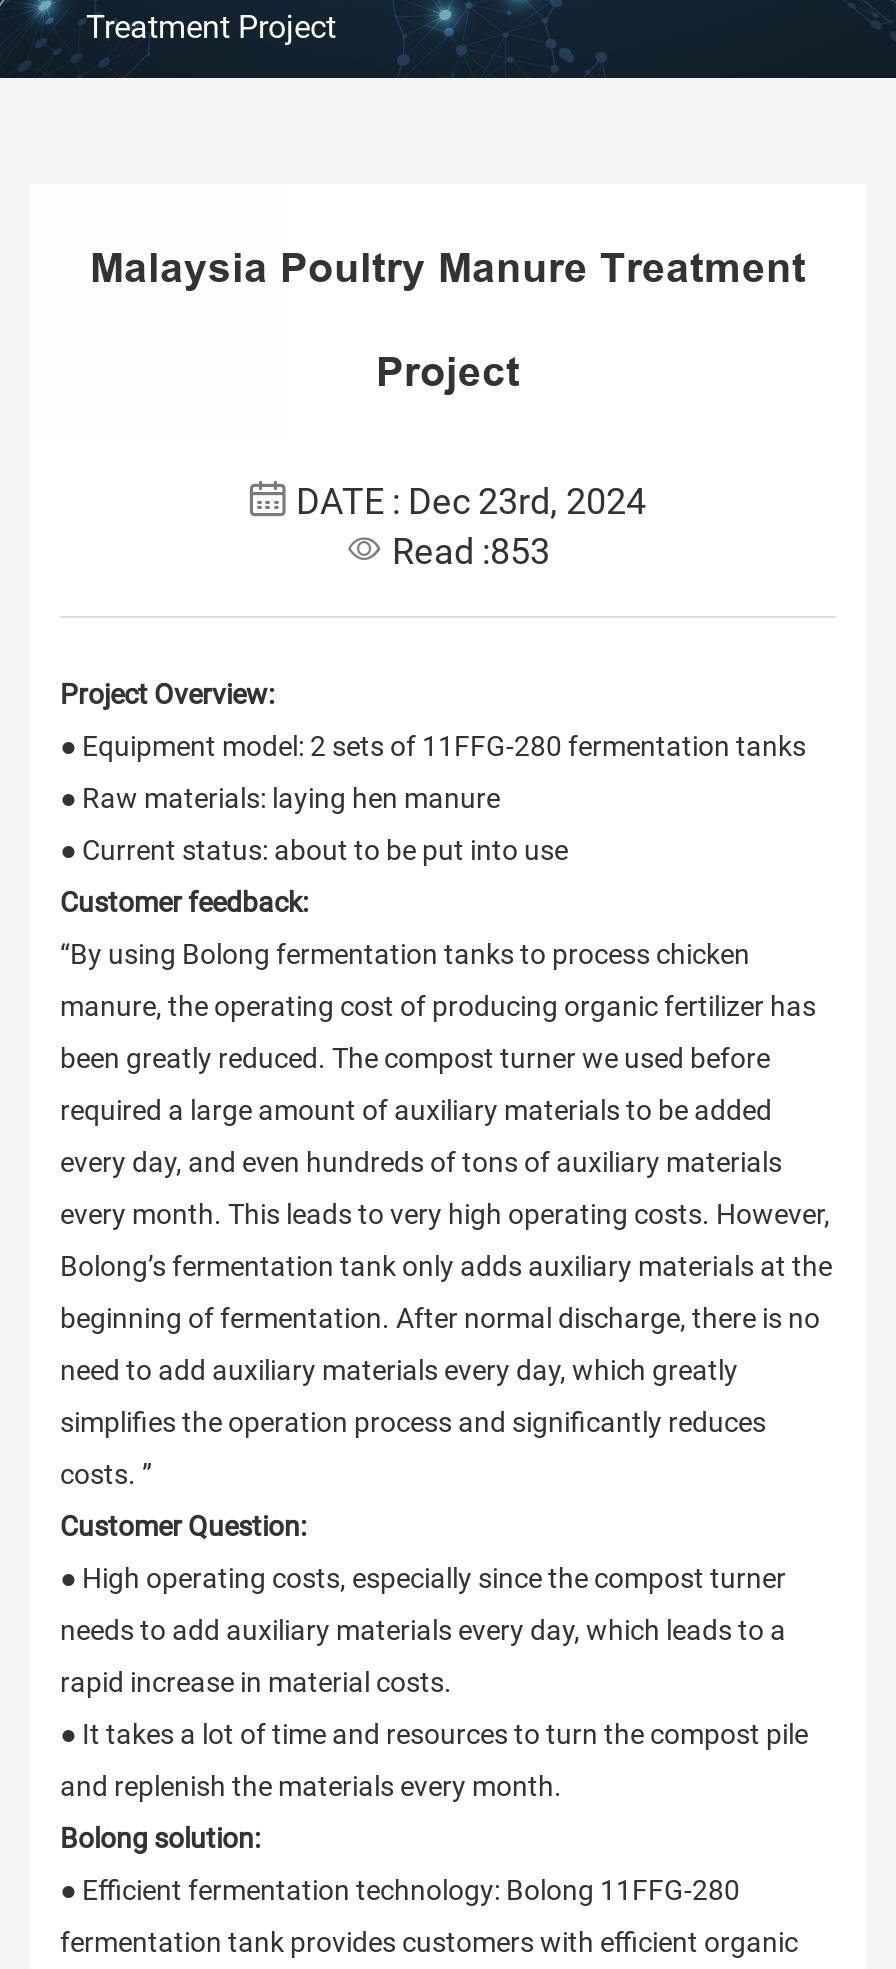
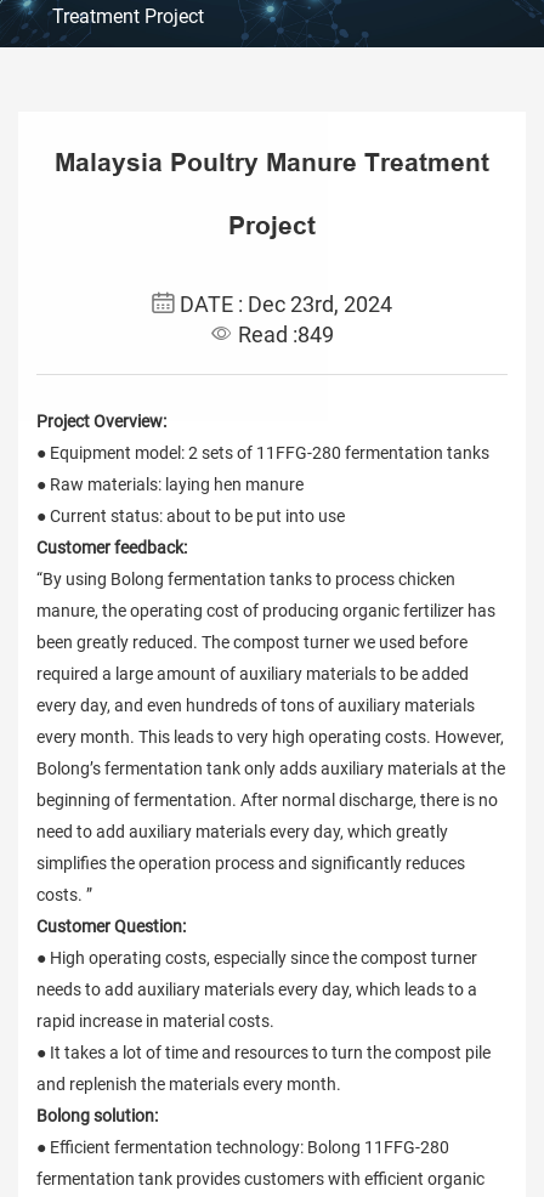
- Read :853
+ Read :849
